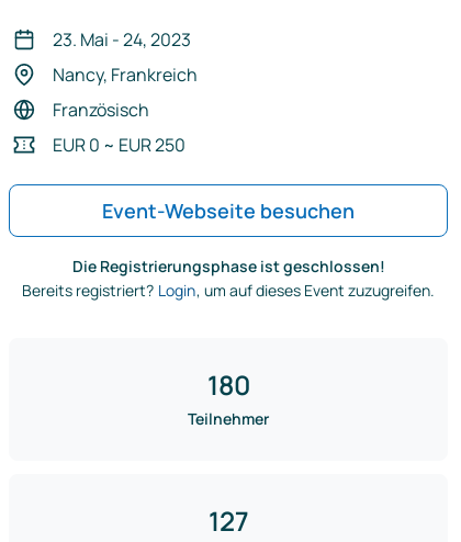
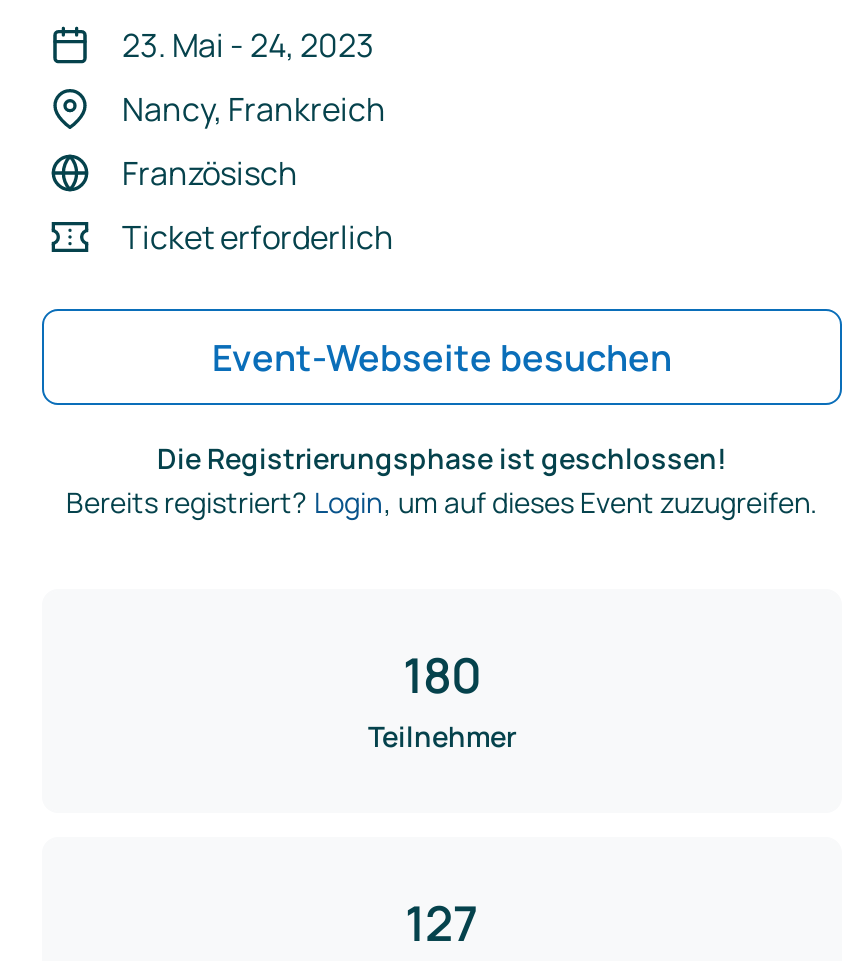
- EUR 0 ~ EUR 250
+ Ticket erforderlich
